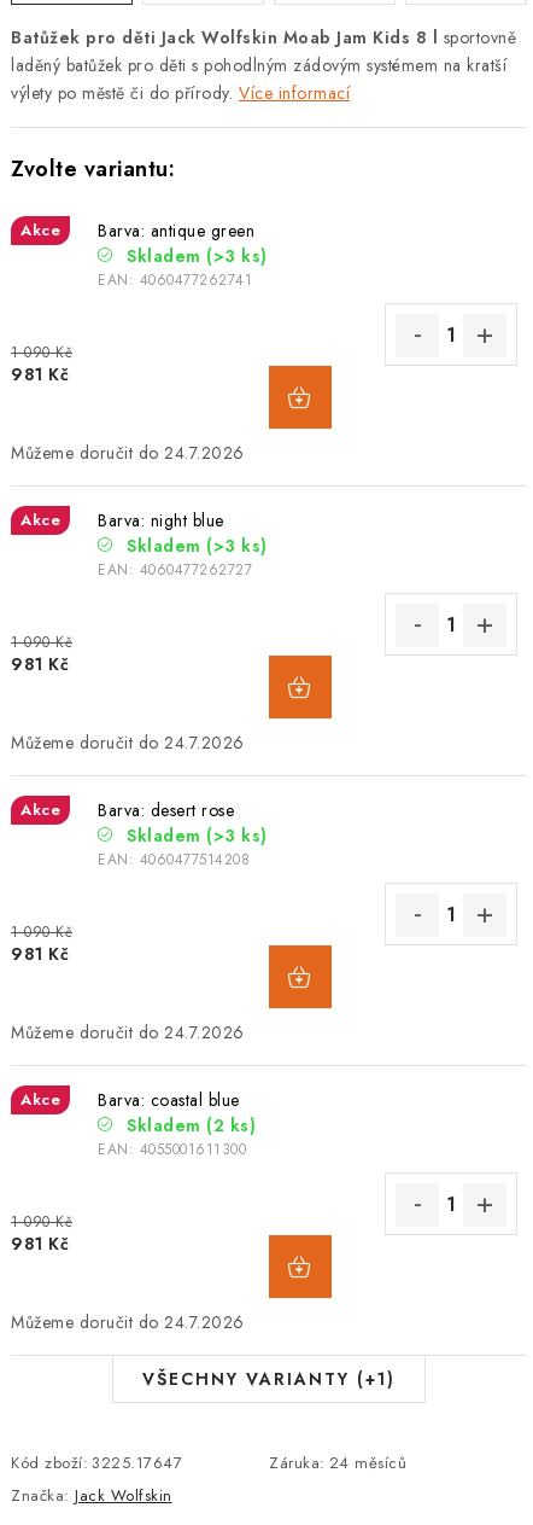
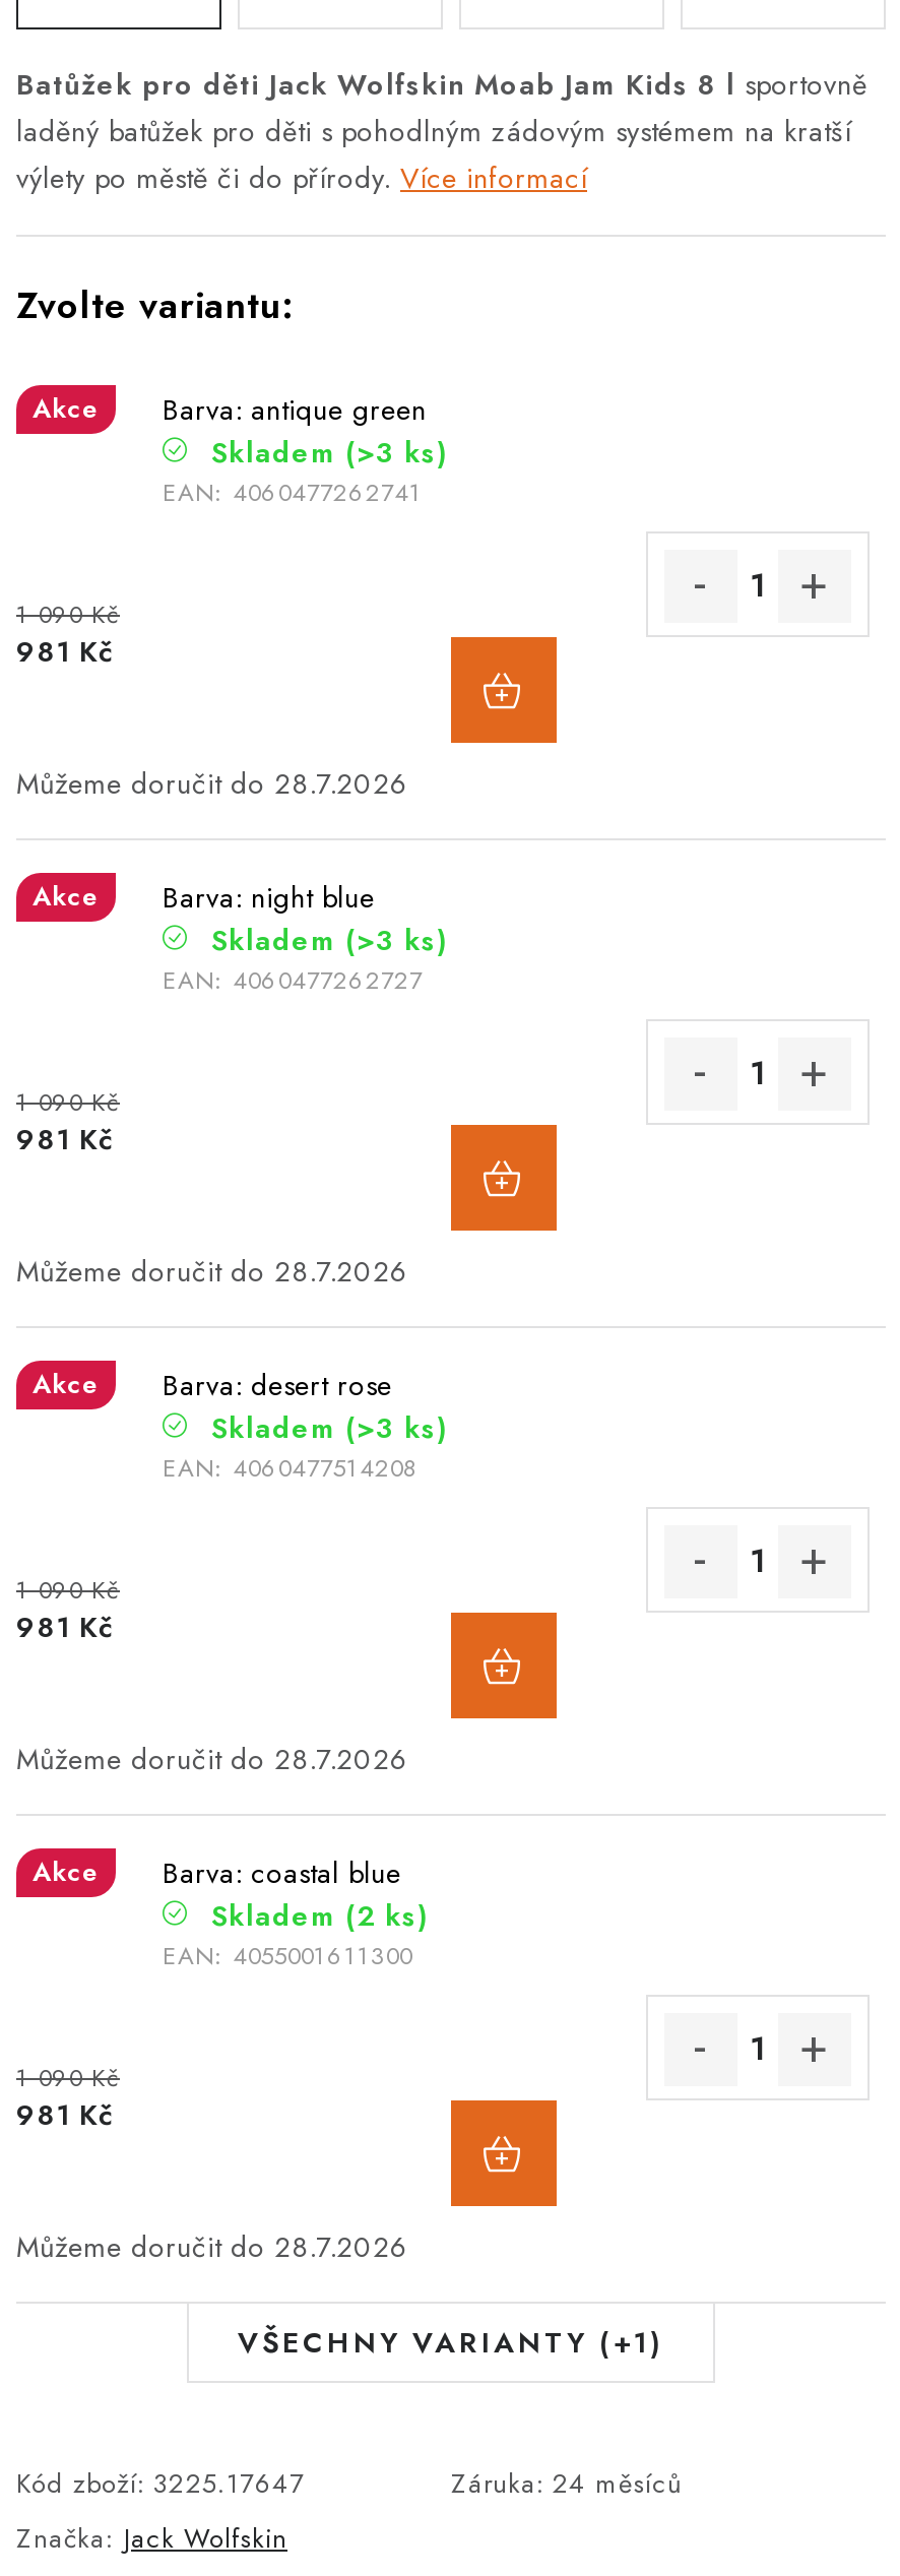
- 24.7.2026
+ 28.7.2026

- 24.7.2026
+ 28.7.2026

- 24.7.2026
+ 28.7.2026

- 24.7.2026
+ 28.7.2026
